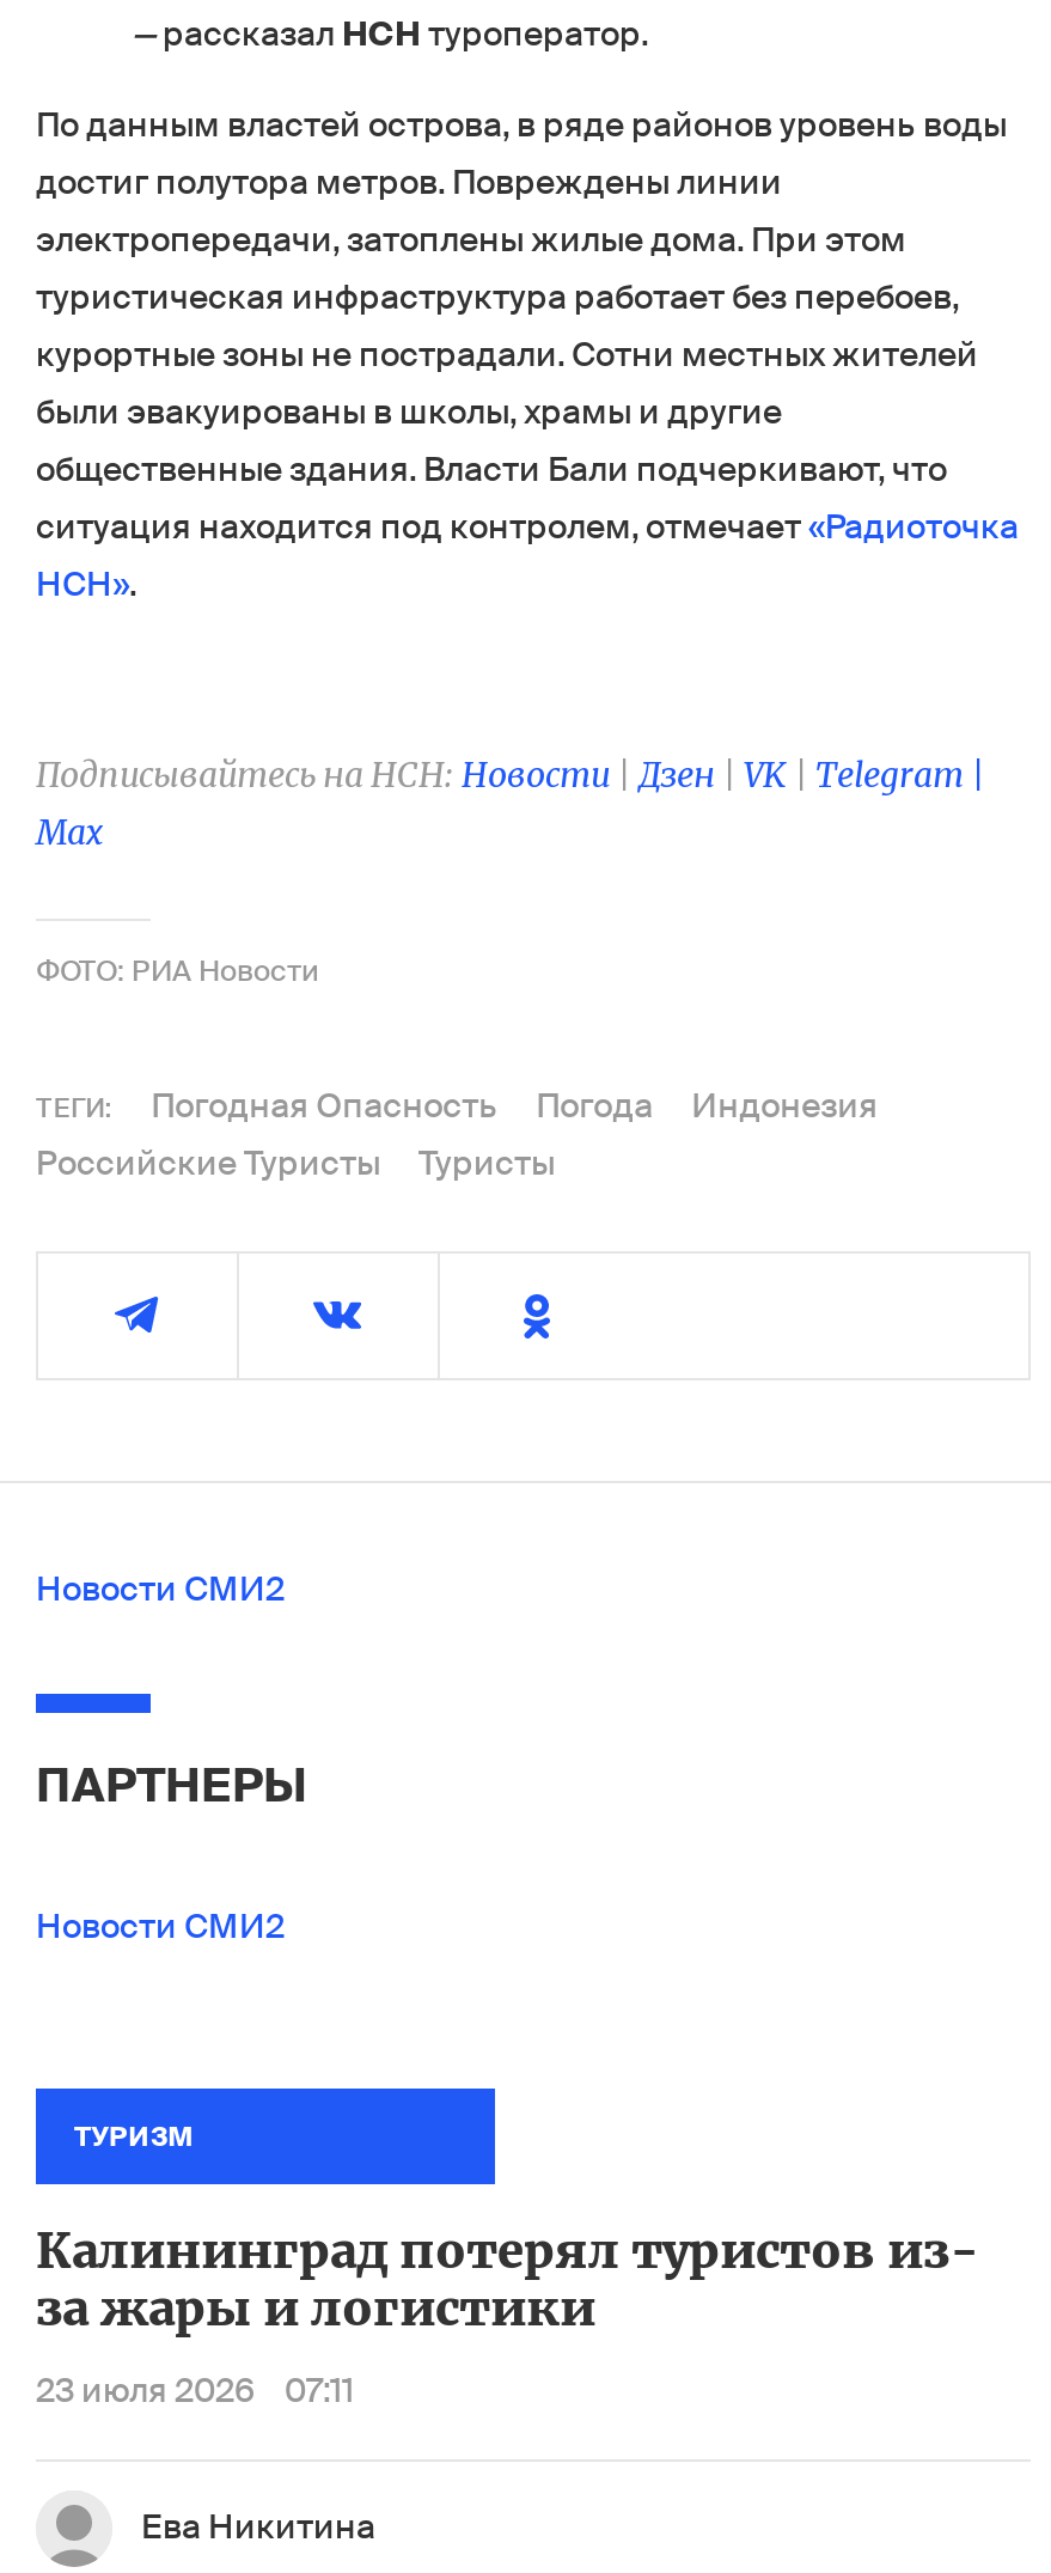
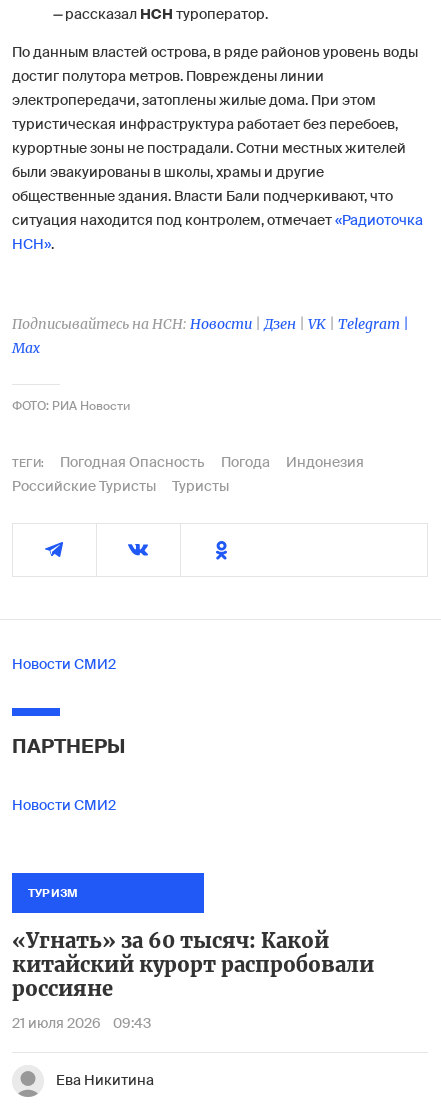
- Калининград потерял туристов из-
- за жары и логистики
+ «Угнать» за 60 тысяч: Какой
+ китайский курорт распробовали
+ россияне

- 23 июля 2026
- 07:11
+ 21 июля 2026
+ 09:43
